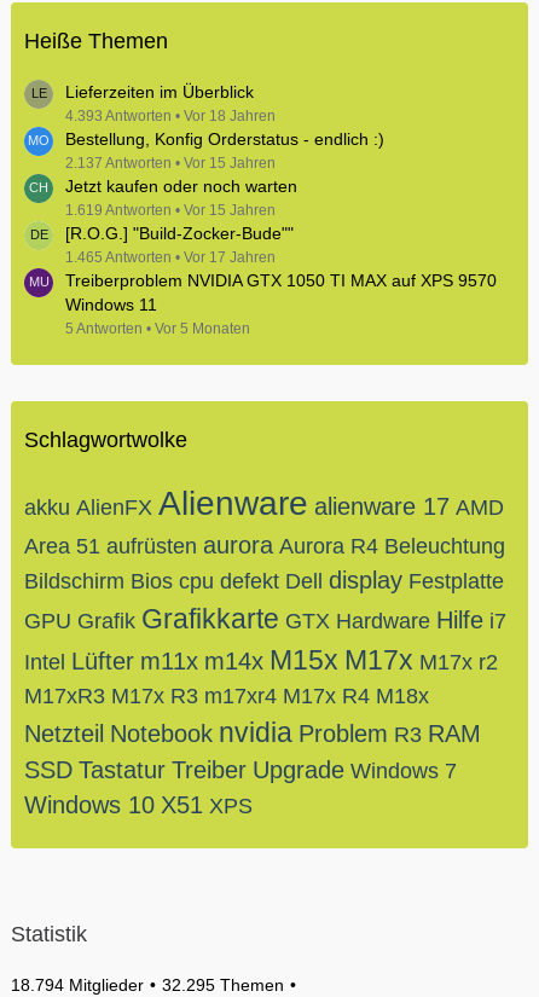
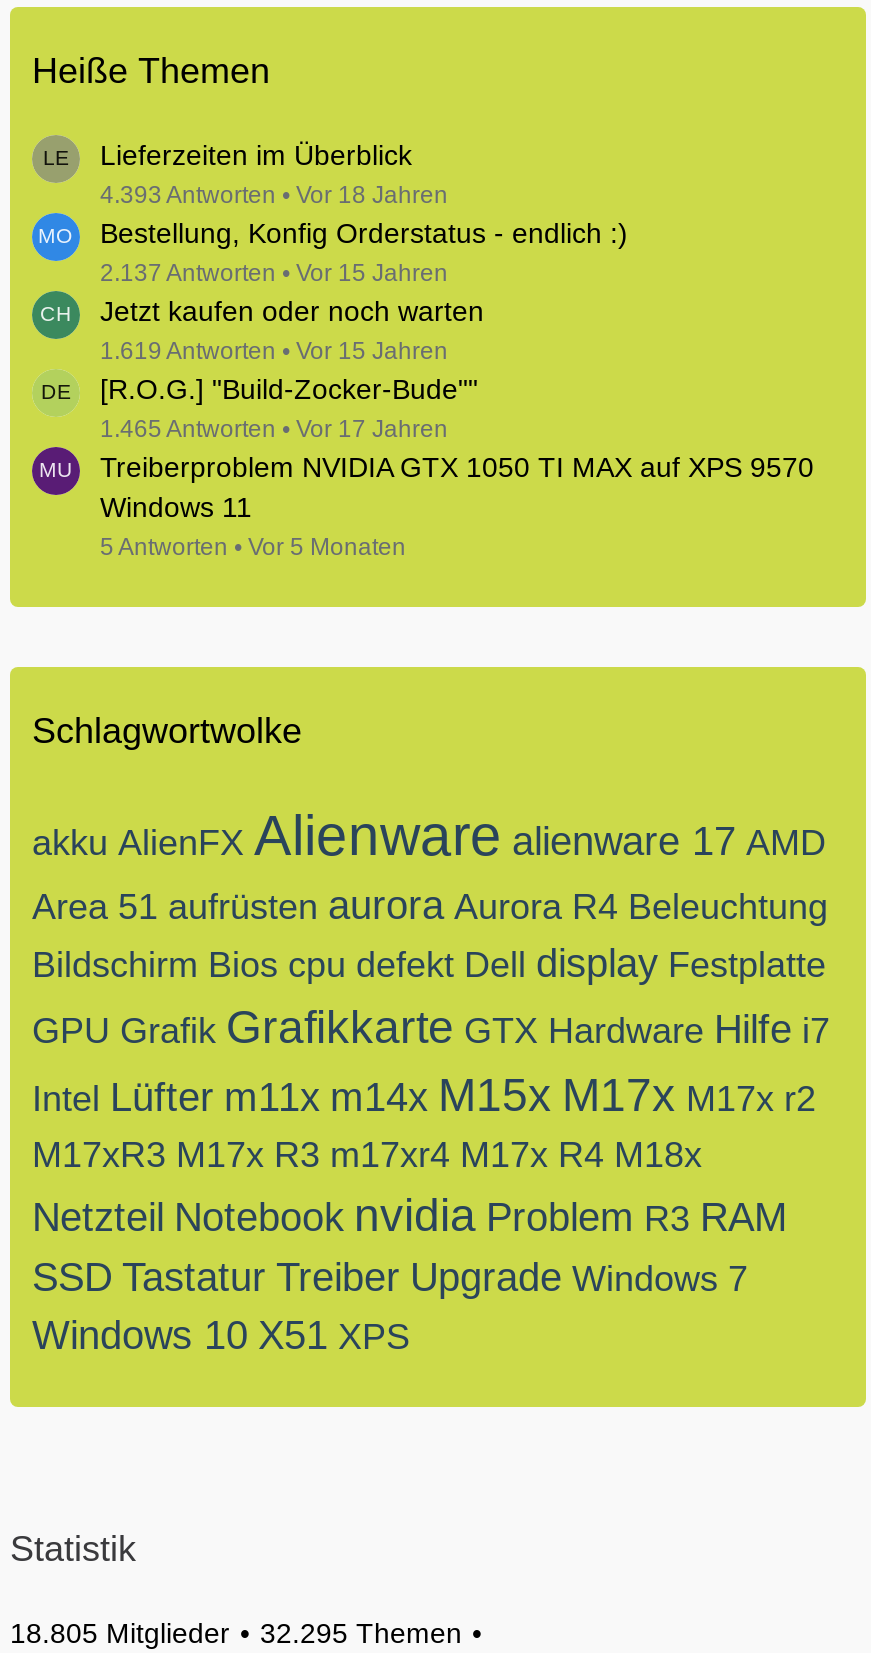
- 18.794 Mitglieder 32.295 Themen
+ 18.805 Mitglieder 32.295 Themen
